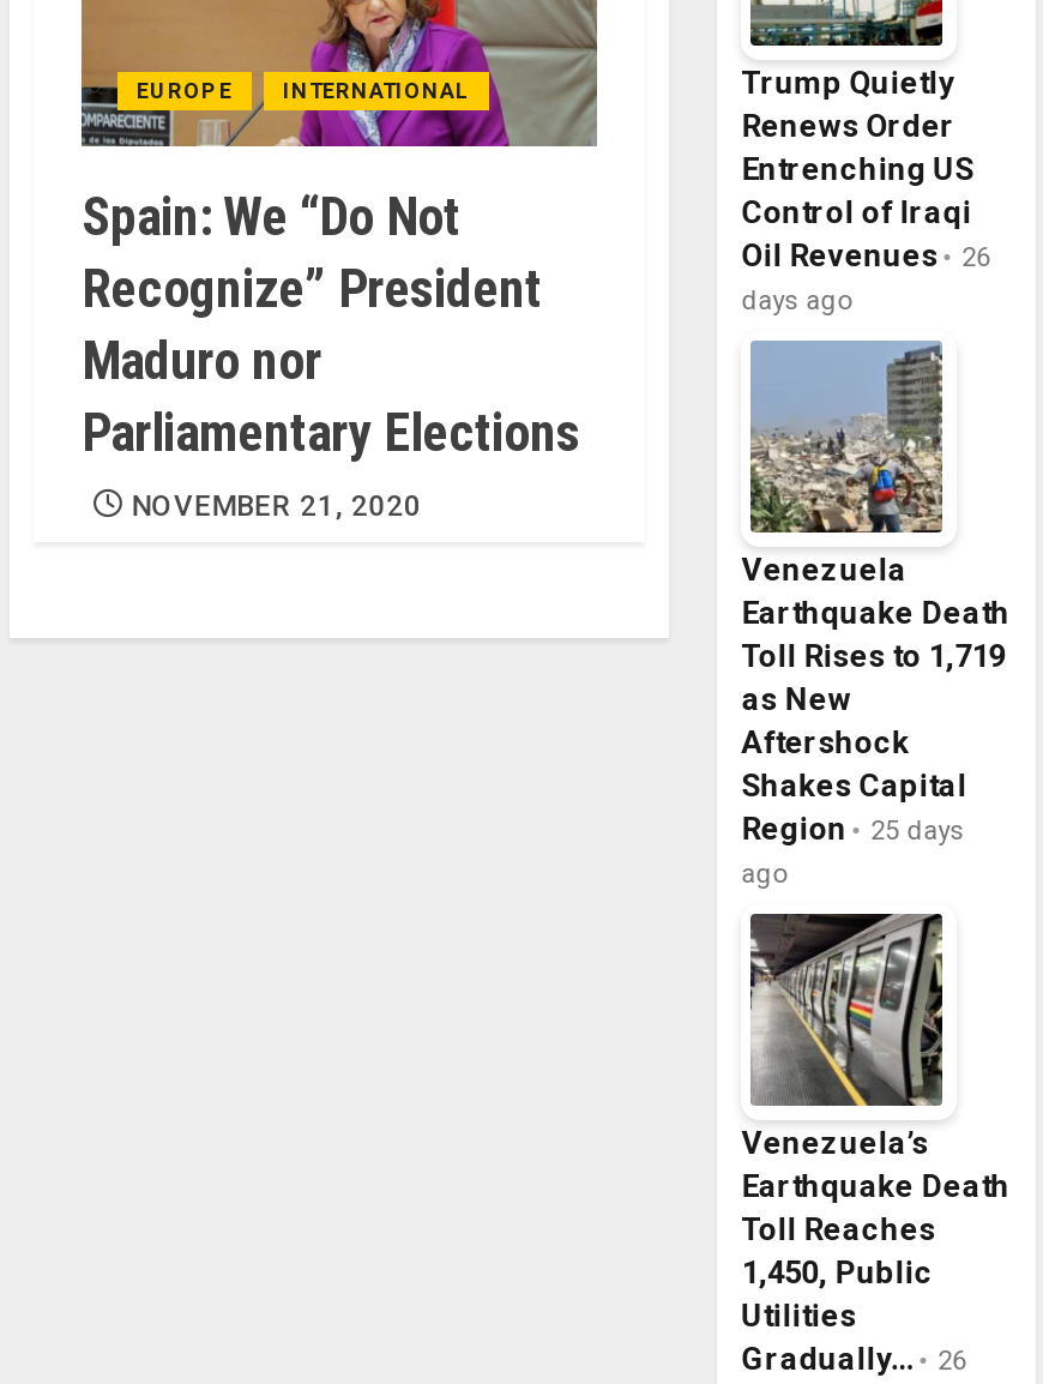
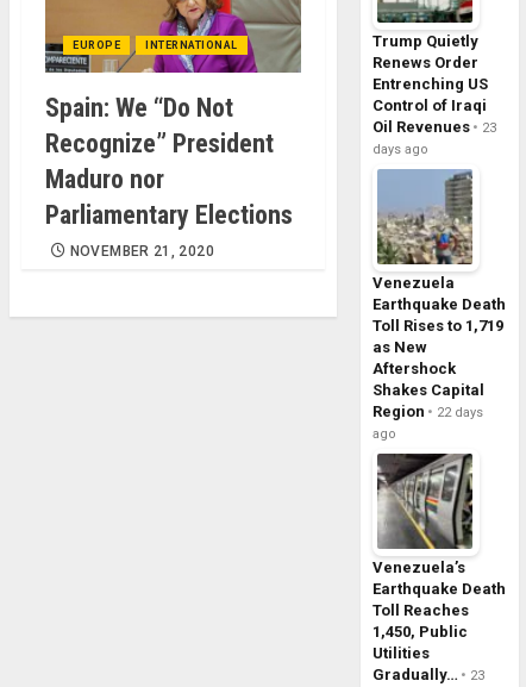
- Oil Revenues 26
+ Oil Revenues 23

- Region 25 days
+ Region 22 days

- Gradually… 26
+ Gradually… 23
